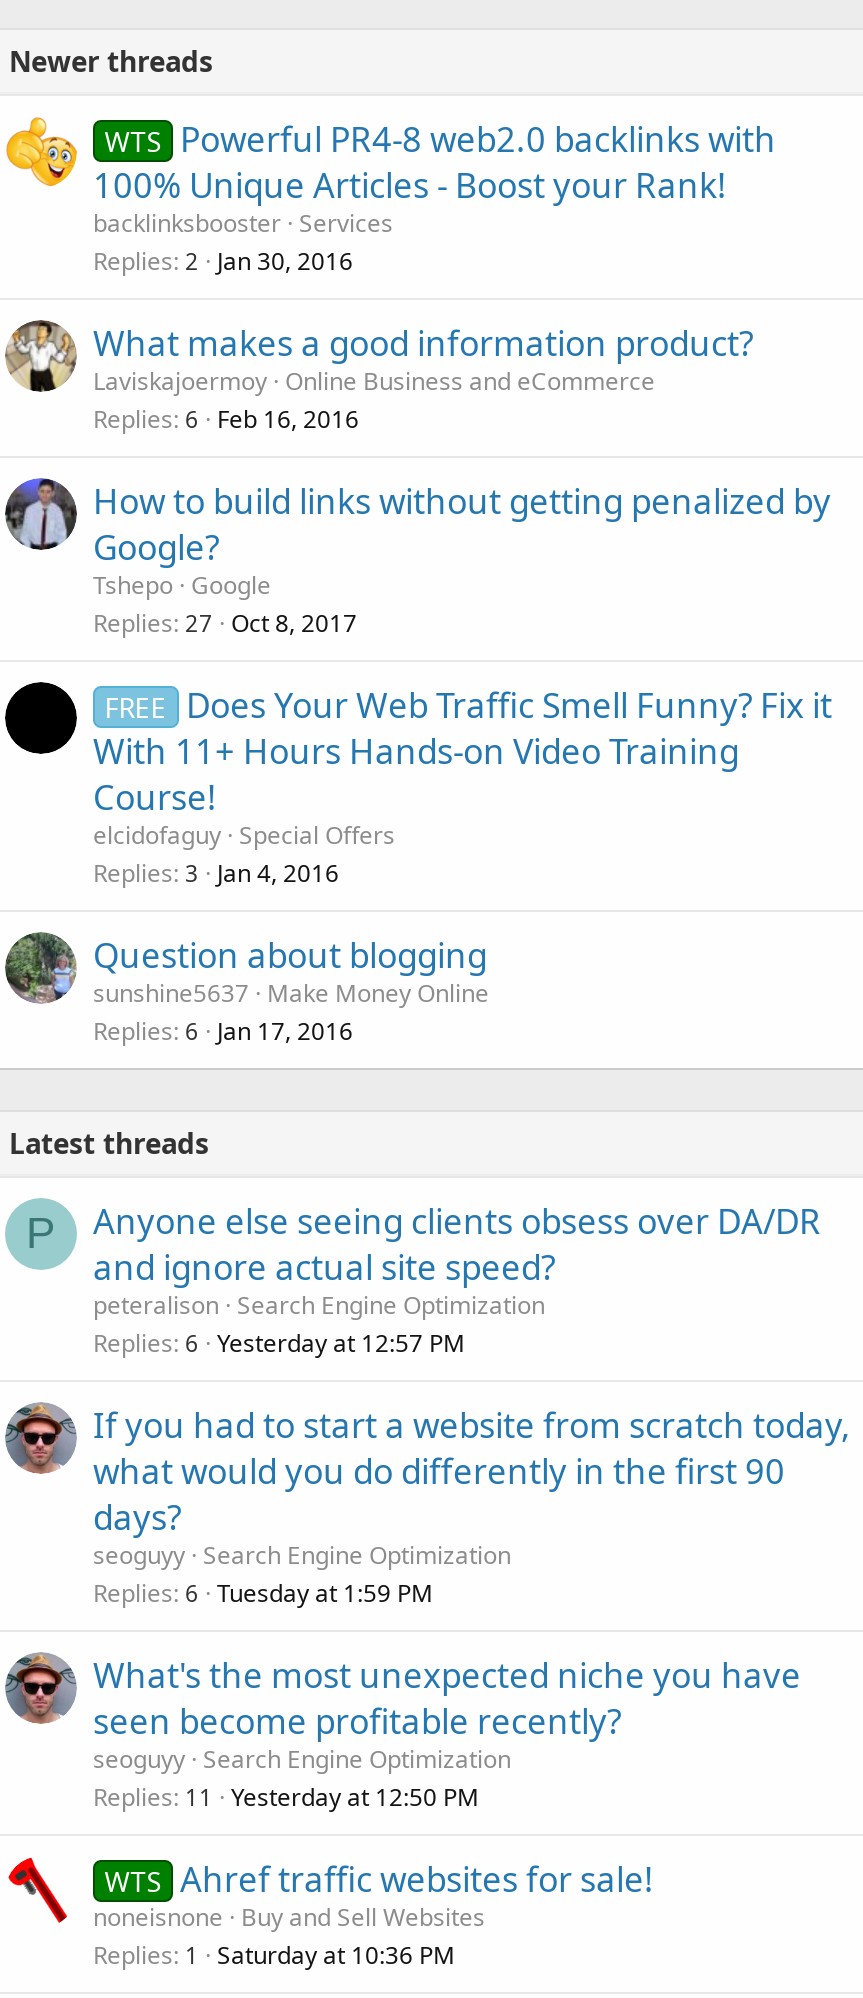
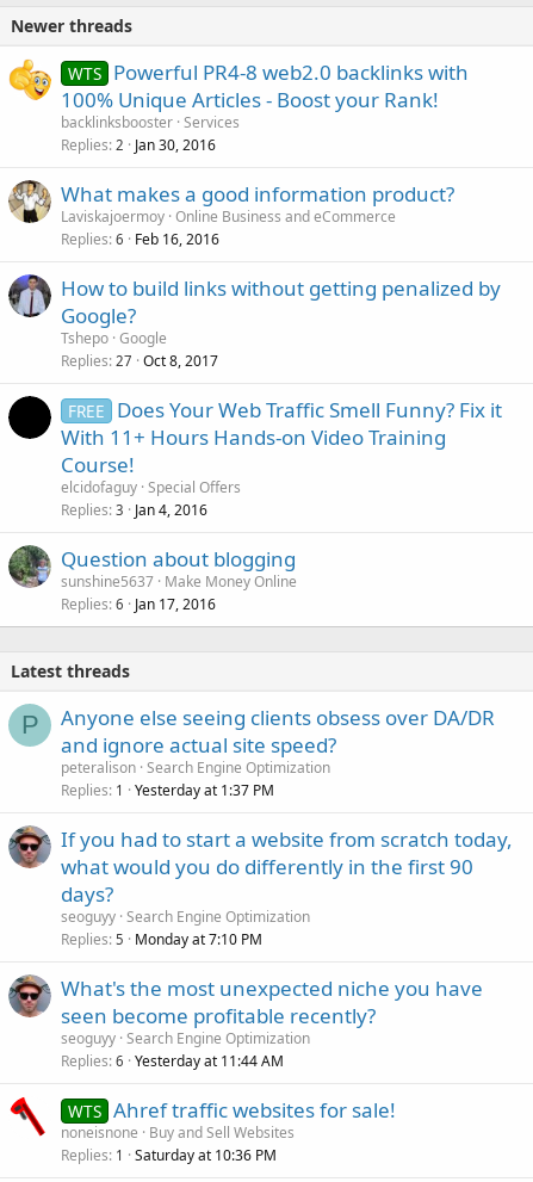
- Replies 6 Yesterday at 12:57 PM
+ Replies 1 Yesterday at 1:37 PM

- Replies 6 Tuesday at 1:59 PM
+ Replies 5 Monday at 7:10 PM

- Replies 11 Yesterday at 12:50 PM
+ Replies 6 Yesterday at 11:44 AM
